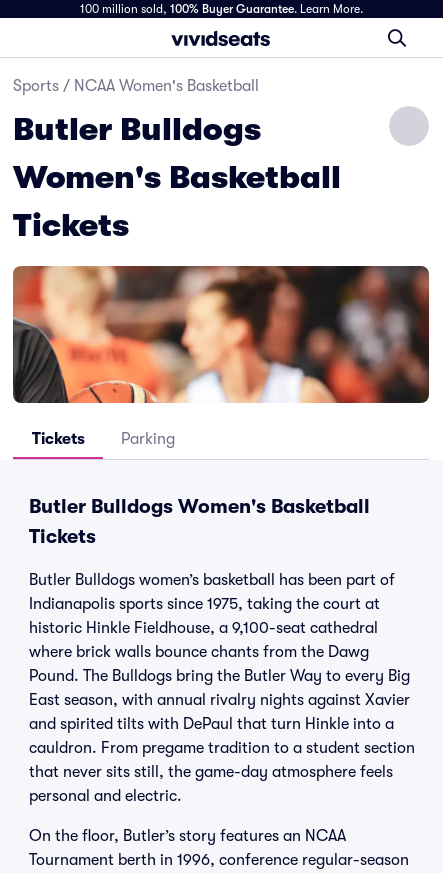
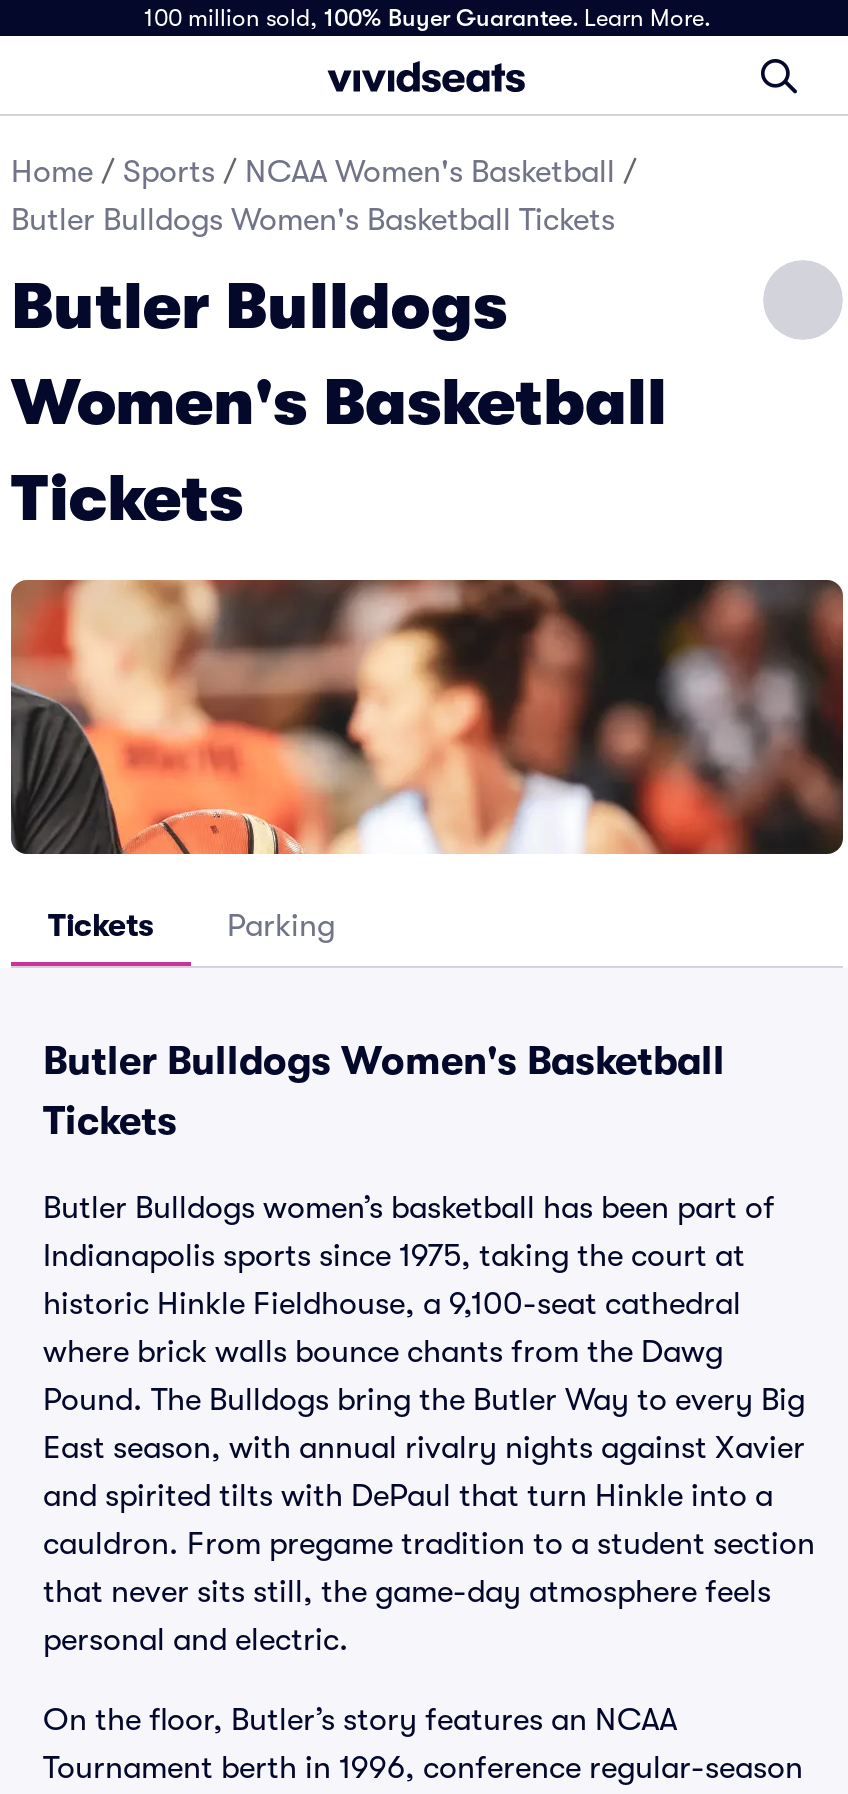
- Sports / NCAA Women's Basketball
+ Home / Sports / NCAA Women's Basketball /
+ Butler Bulldogs Women's Basketball Tickets
